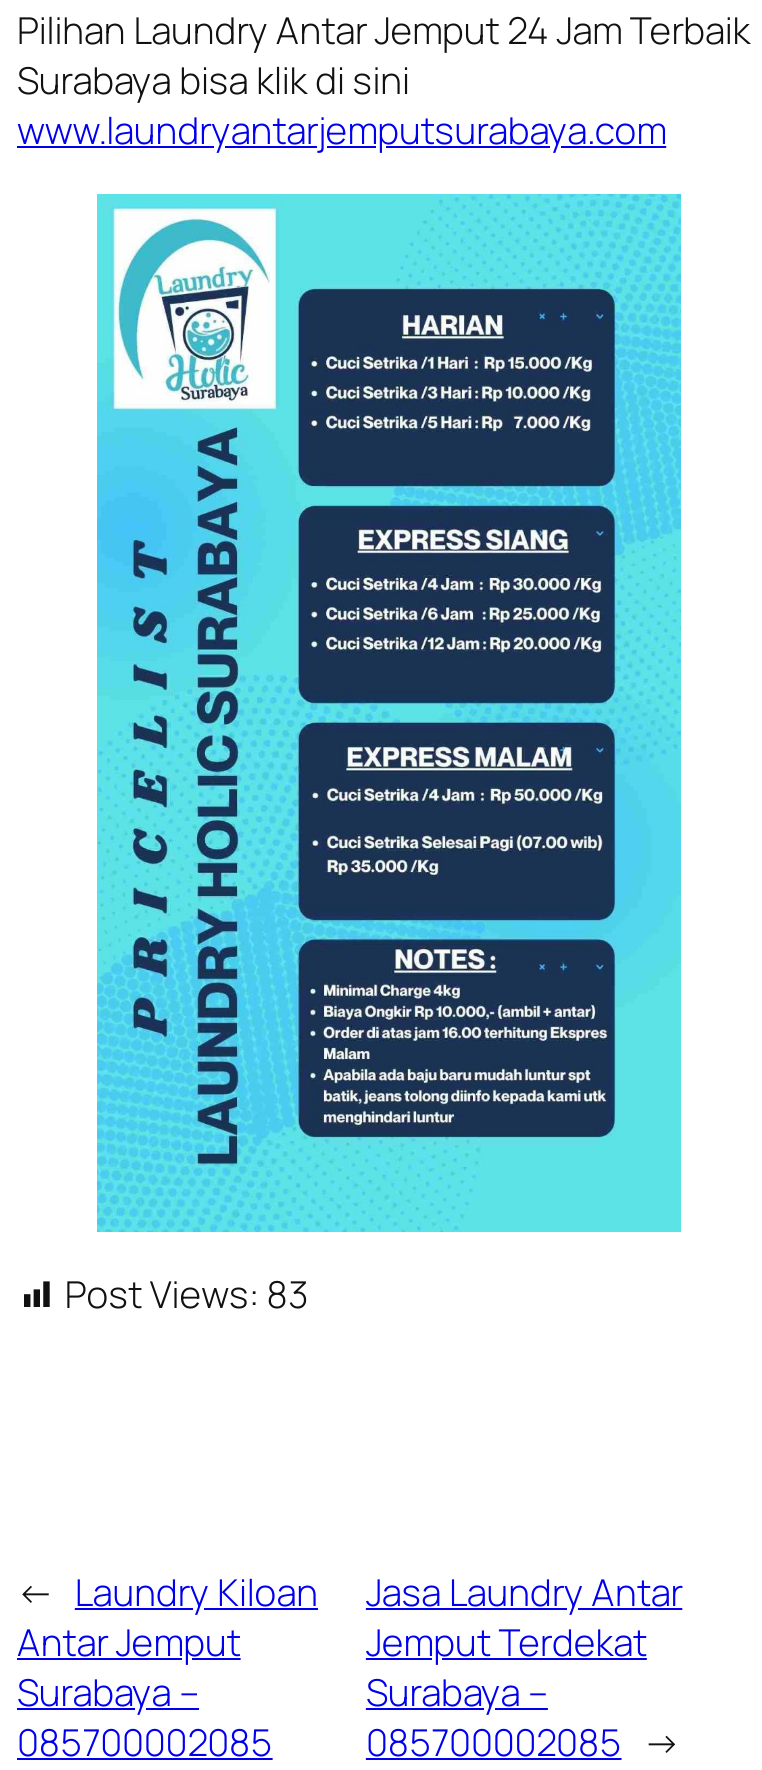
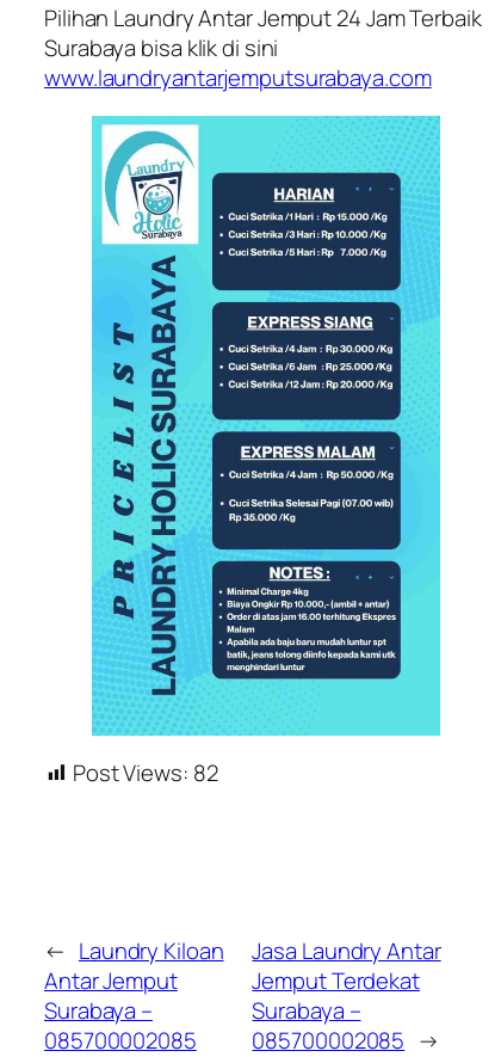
- Post Views: 83
+ Post Views: 82
